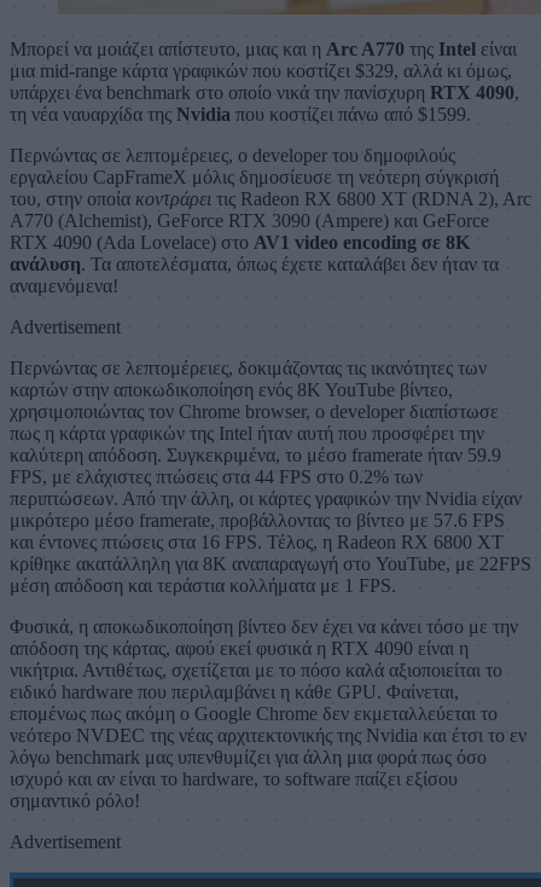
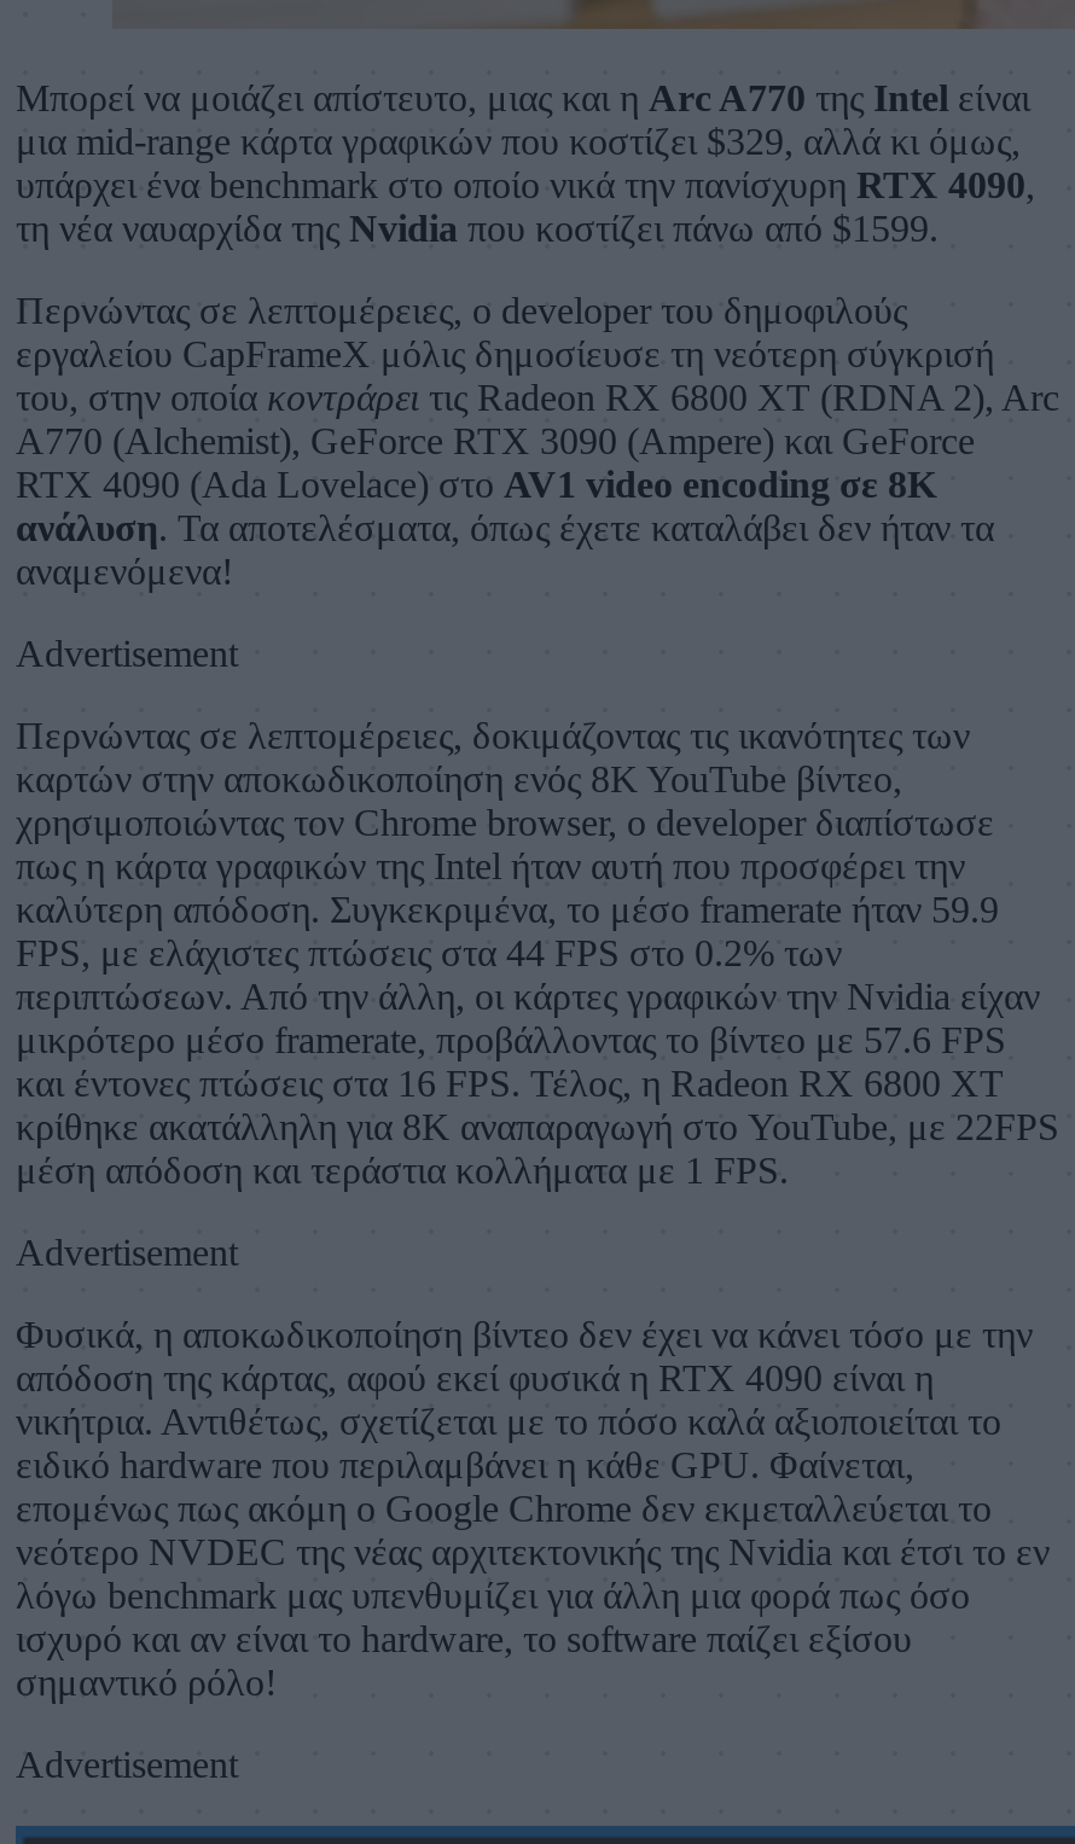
+ Advertisement
